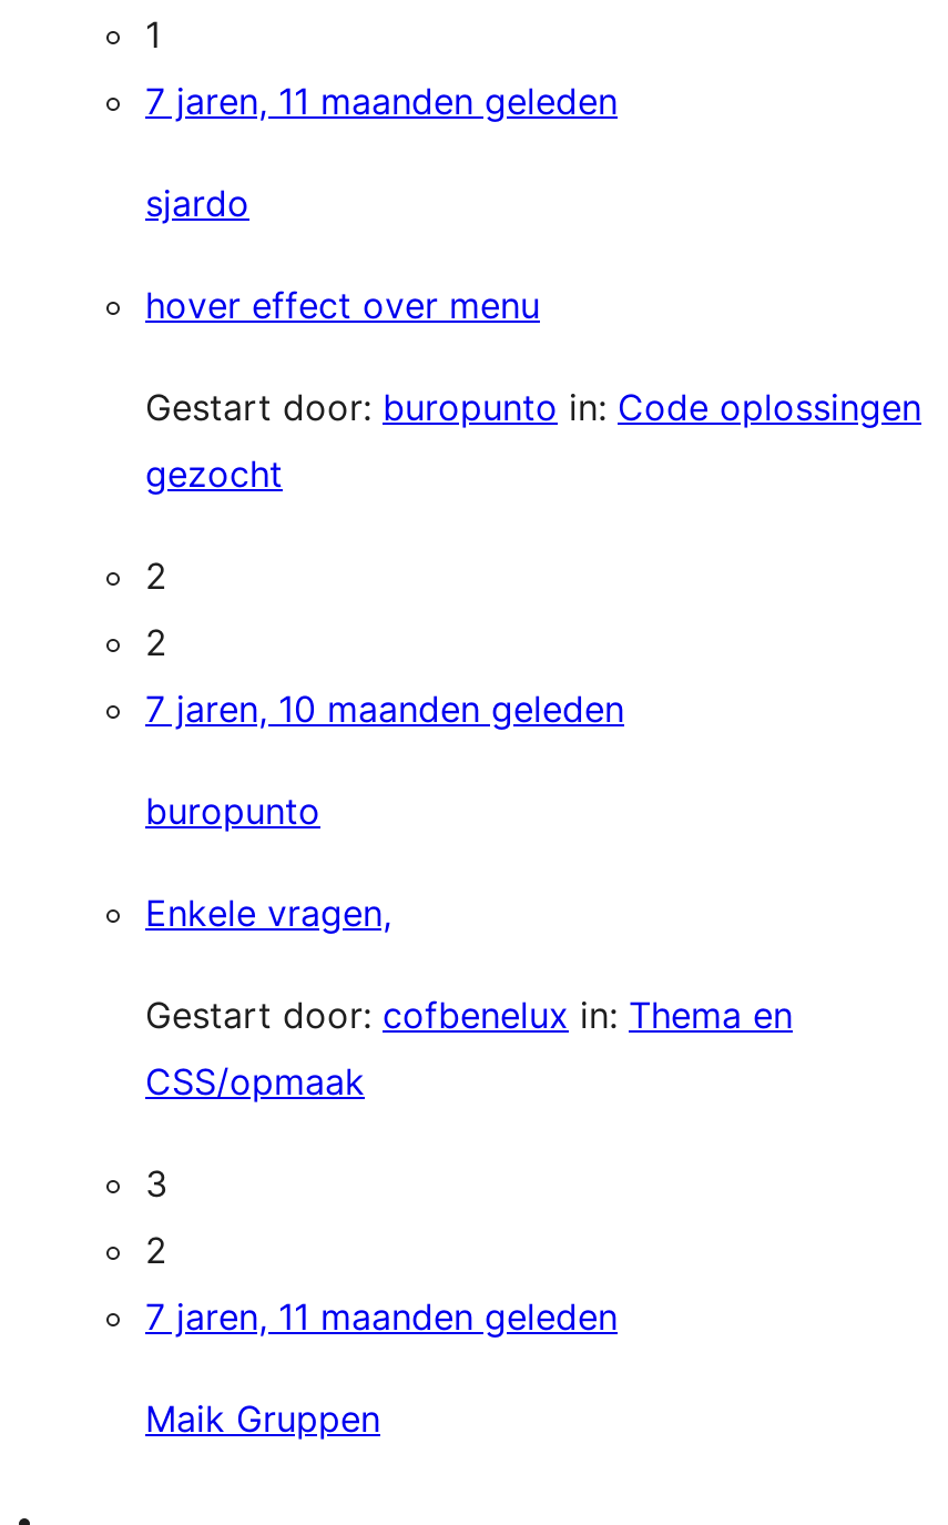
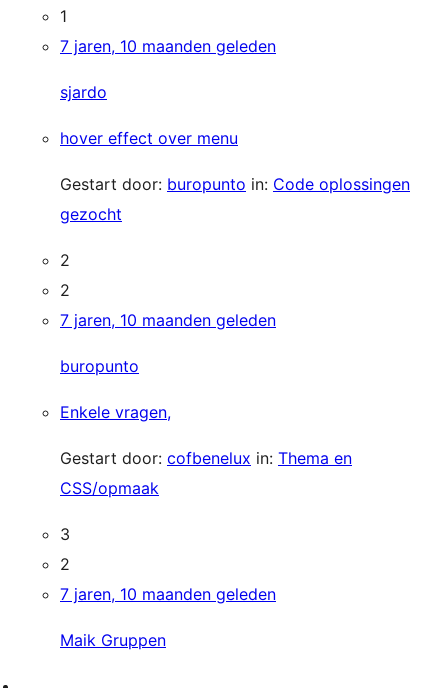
- 7 jaren, 11 maanden geleden
+ 7 jaren, 10 maanden geleden

- 7 jaren, 11 maanden geleden
+ 7 jaren, 10 maanden geleden
